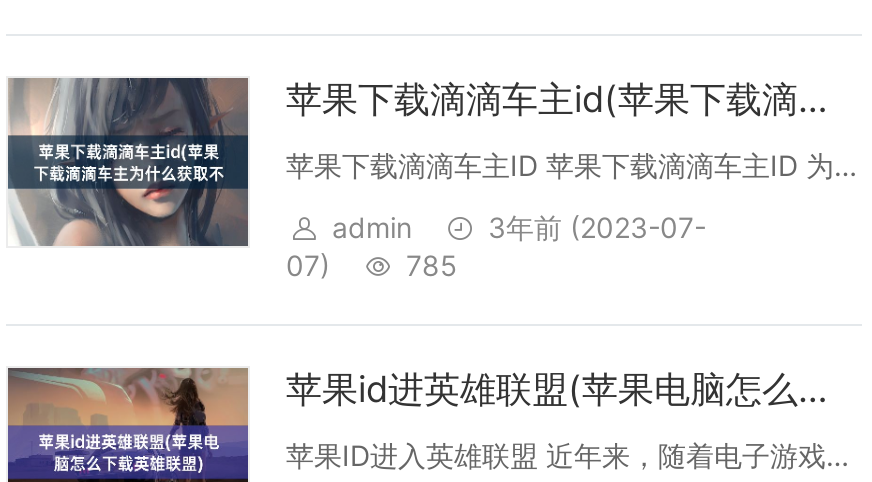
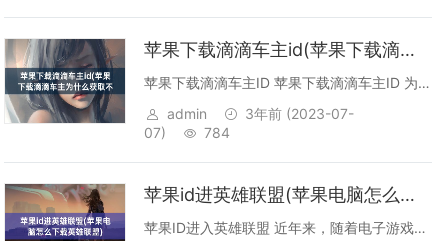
- 785
+ 784
